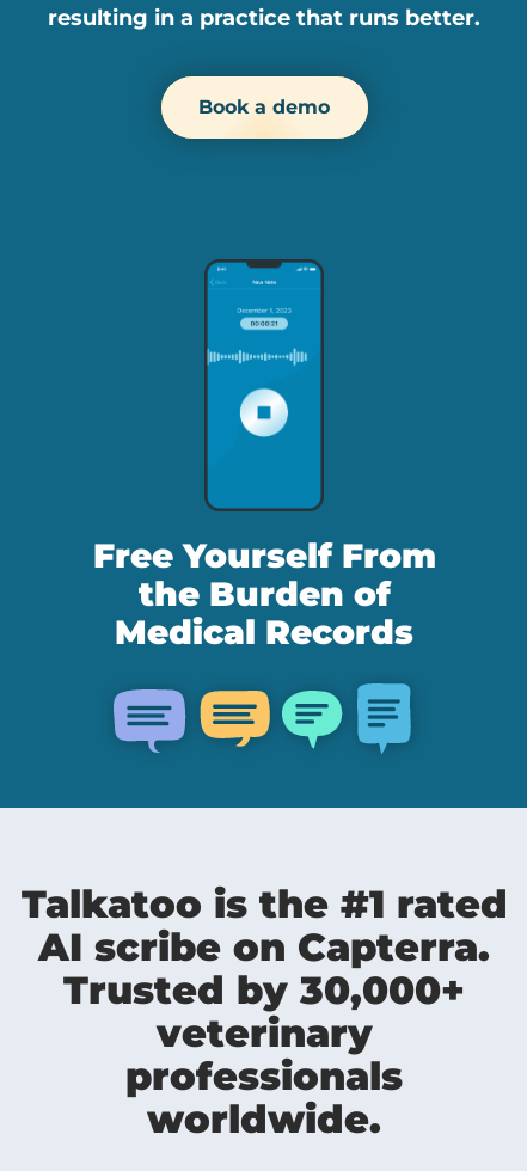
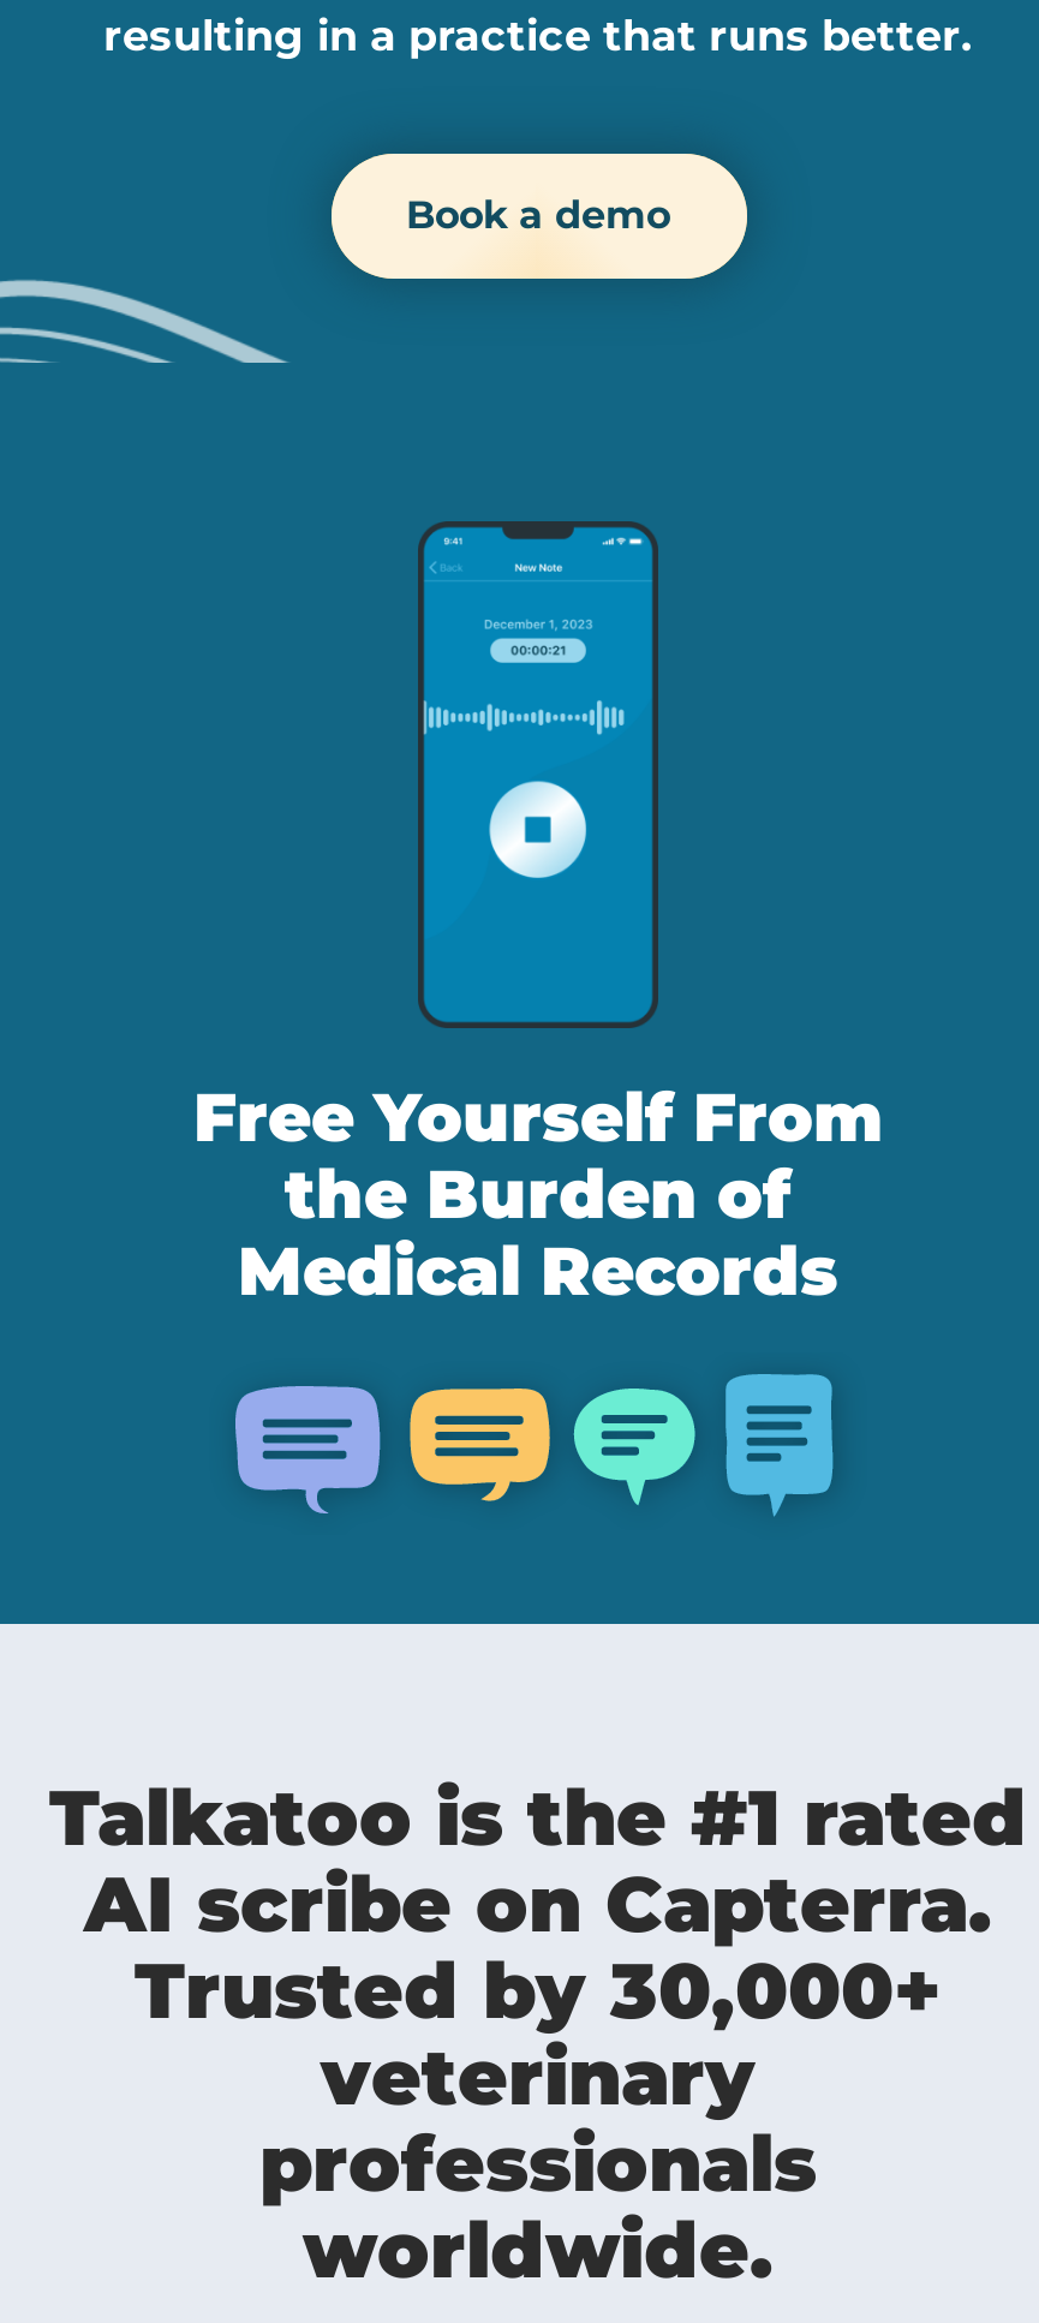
+ [image]
